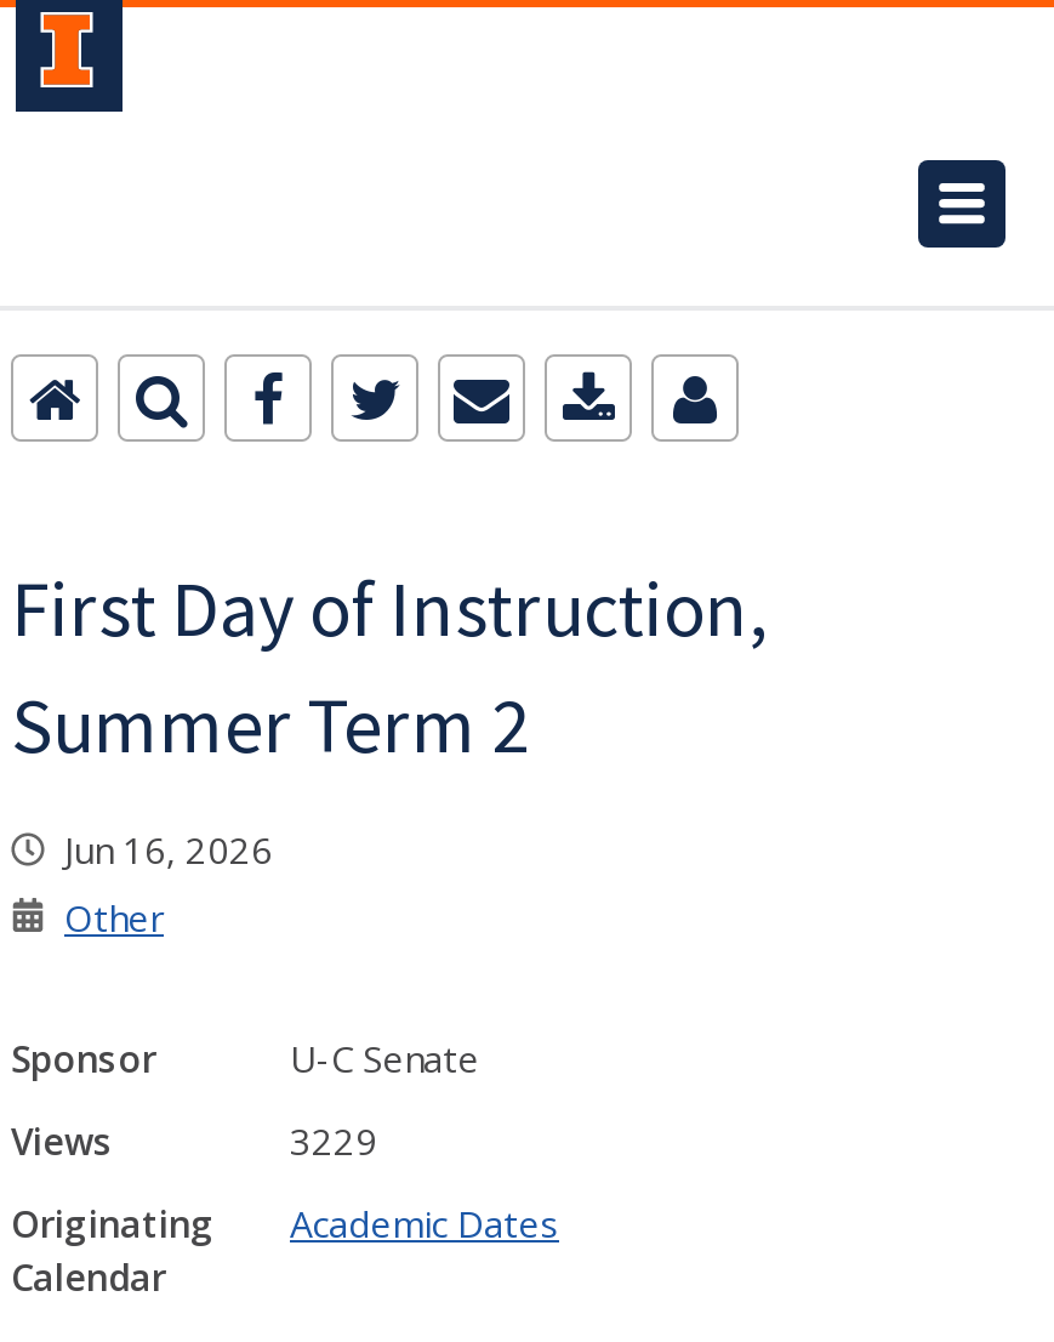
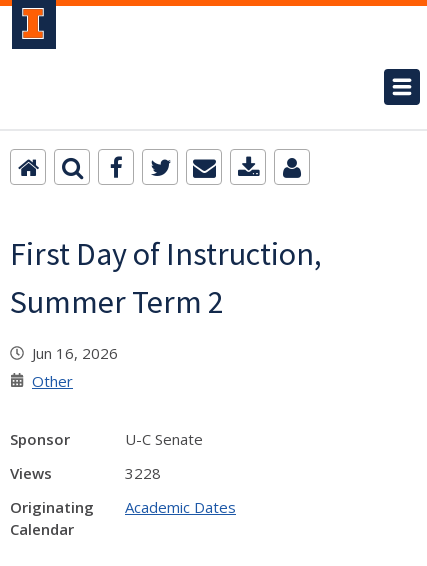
- 3229
+ 3228
